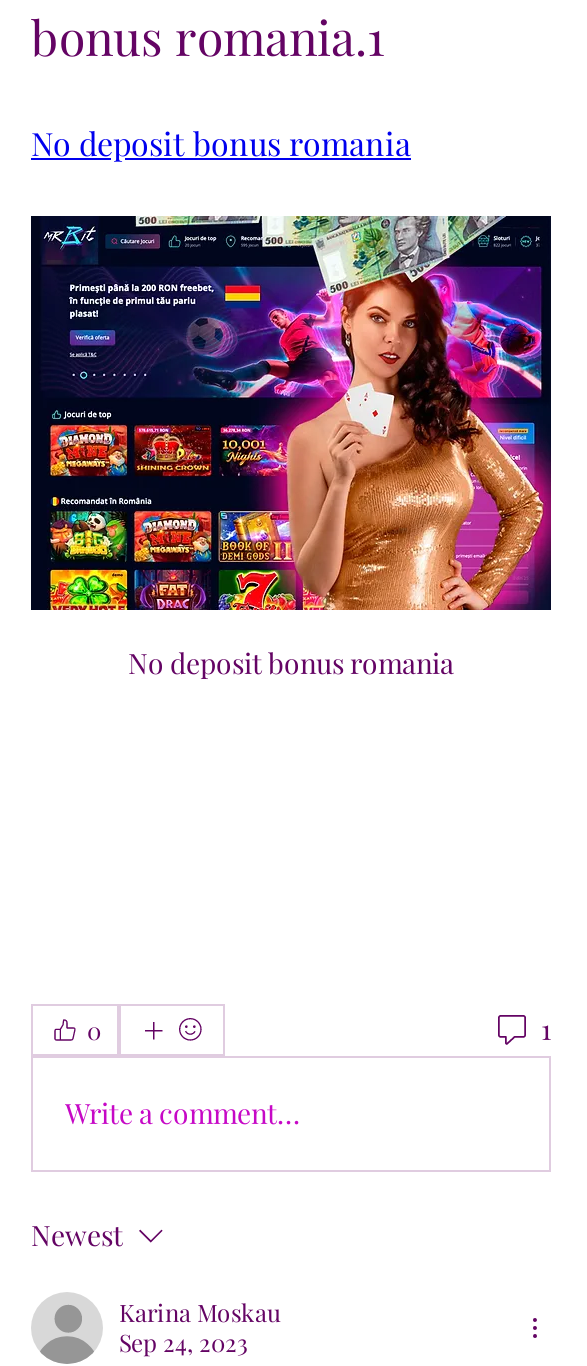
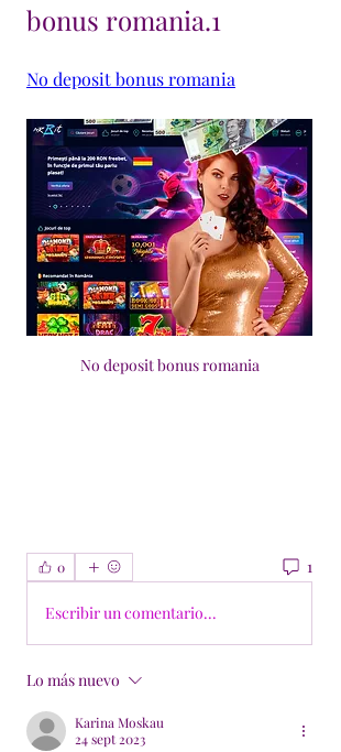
- Write a comment...
+ Escribir un comentario...

- Newest
+ Lo más nuevo

- Sep 24, 2023
+ 24 sept 2023
